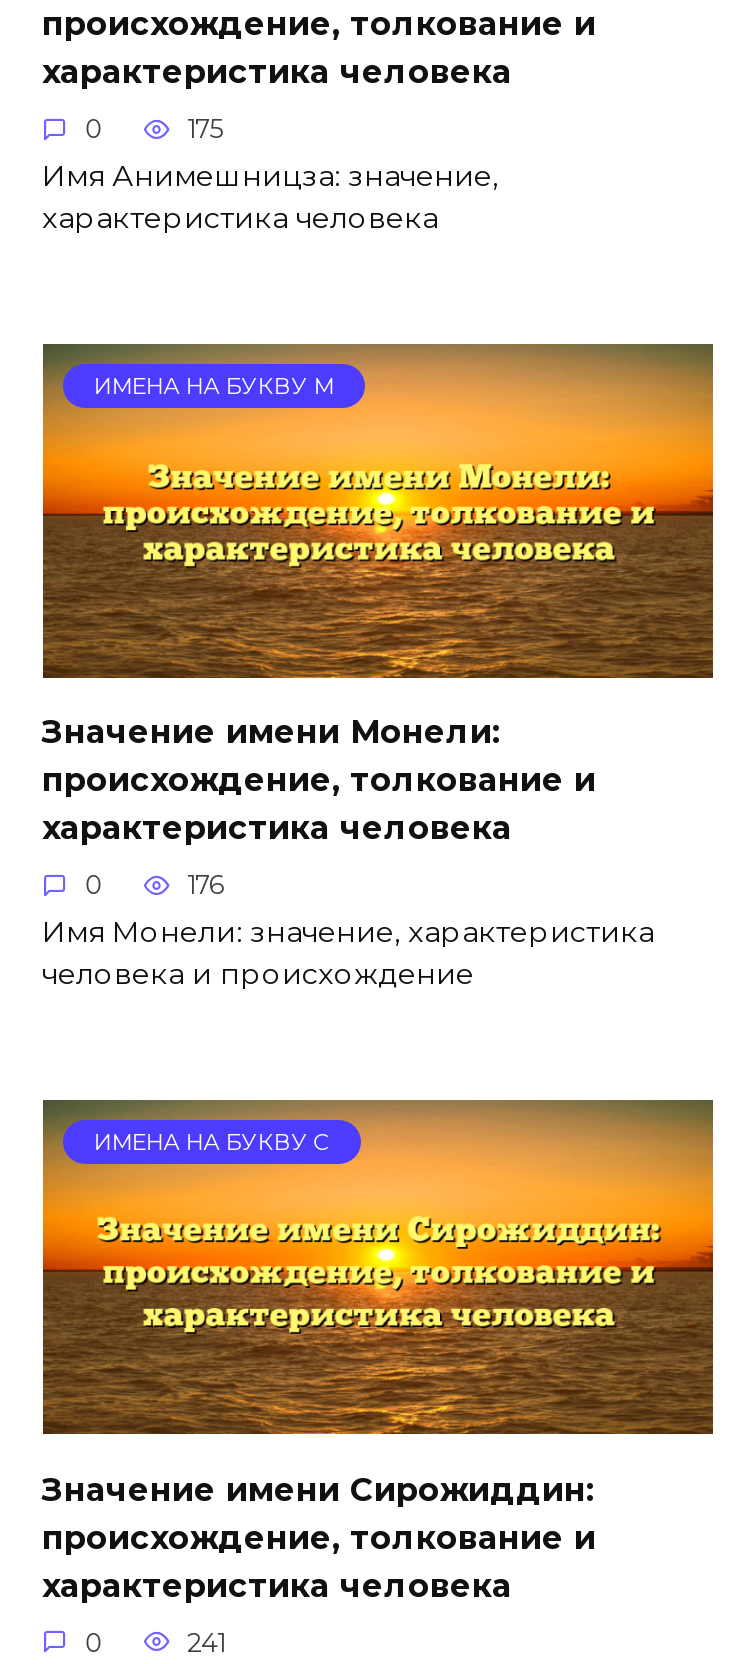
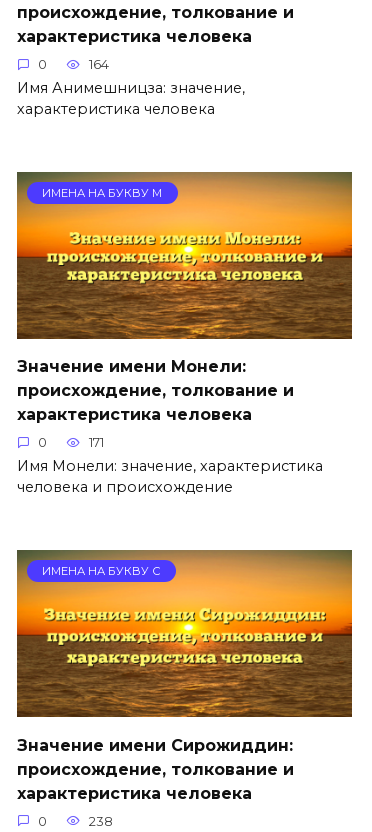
- 175
+ 164

- 176
+ 171

- 241
+ 238
